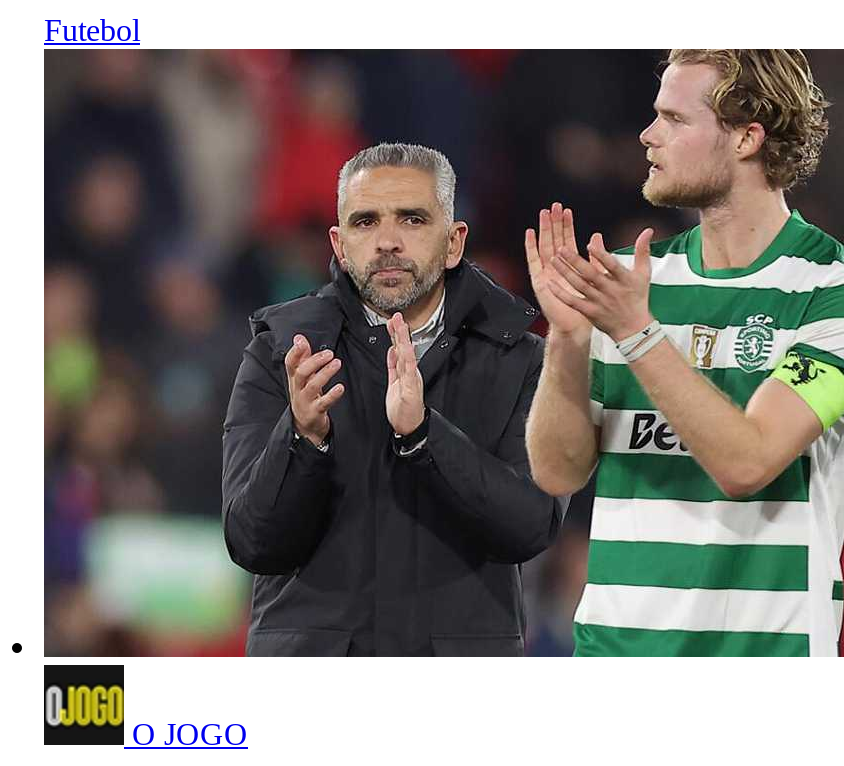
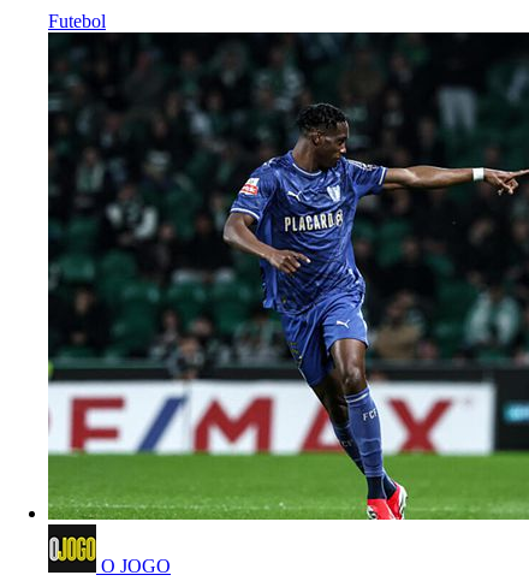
- [image]
+ [image]
